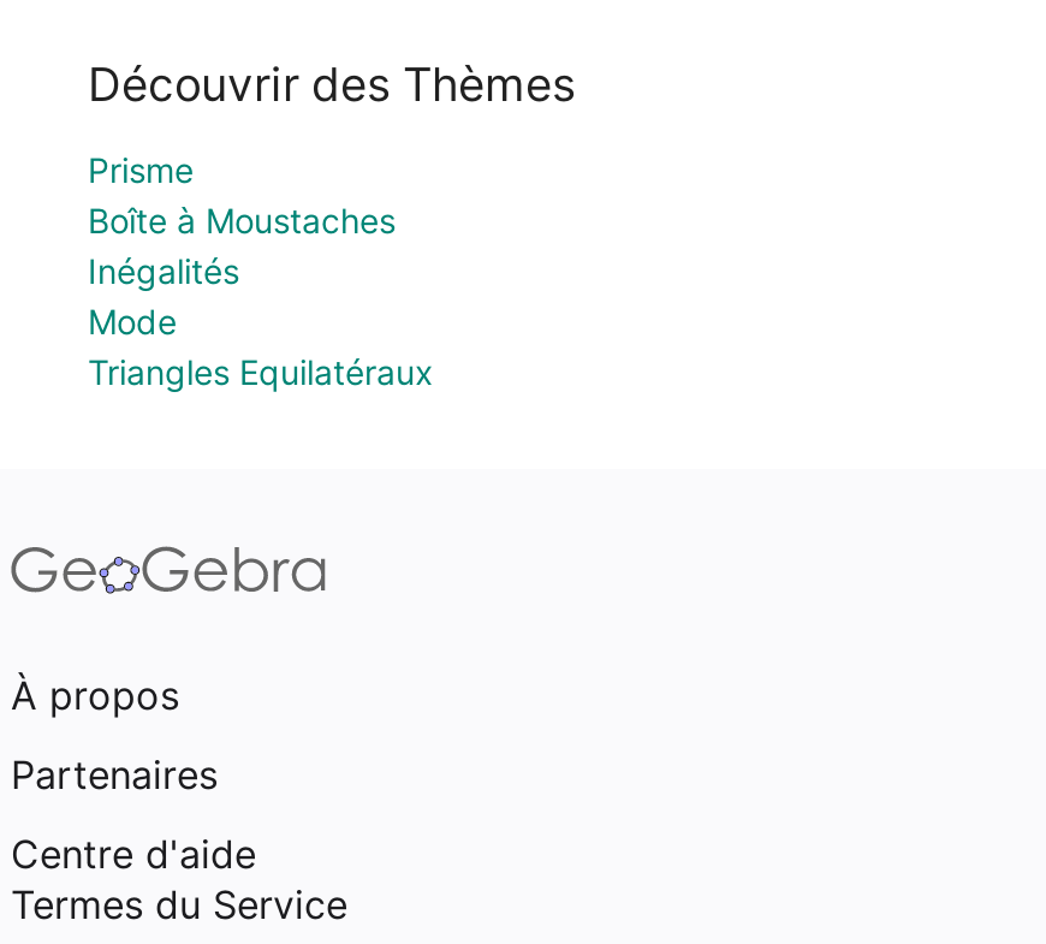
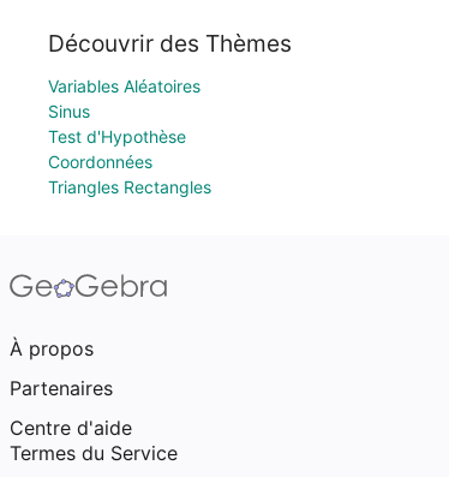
- Prisme
- Boîte à Moustaches
- Inégalités
- Mode
- Triangles Equilatéraux
+ Variables Aléatoires
+ Sinus
+ Test d'Hypothèse
+ Coordonnées
+ Triangles Rectangles
